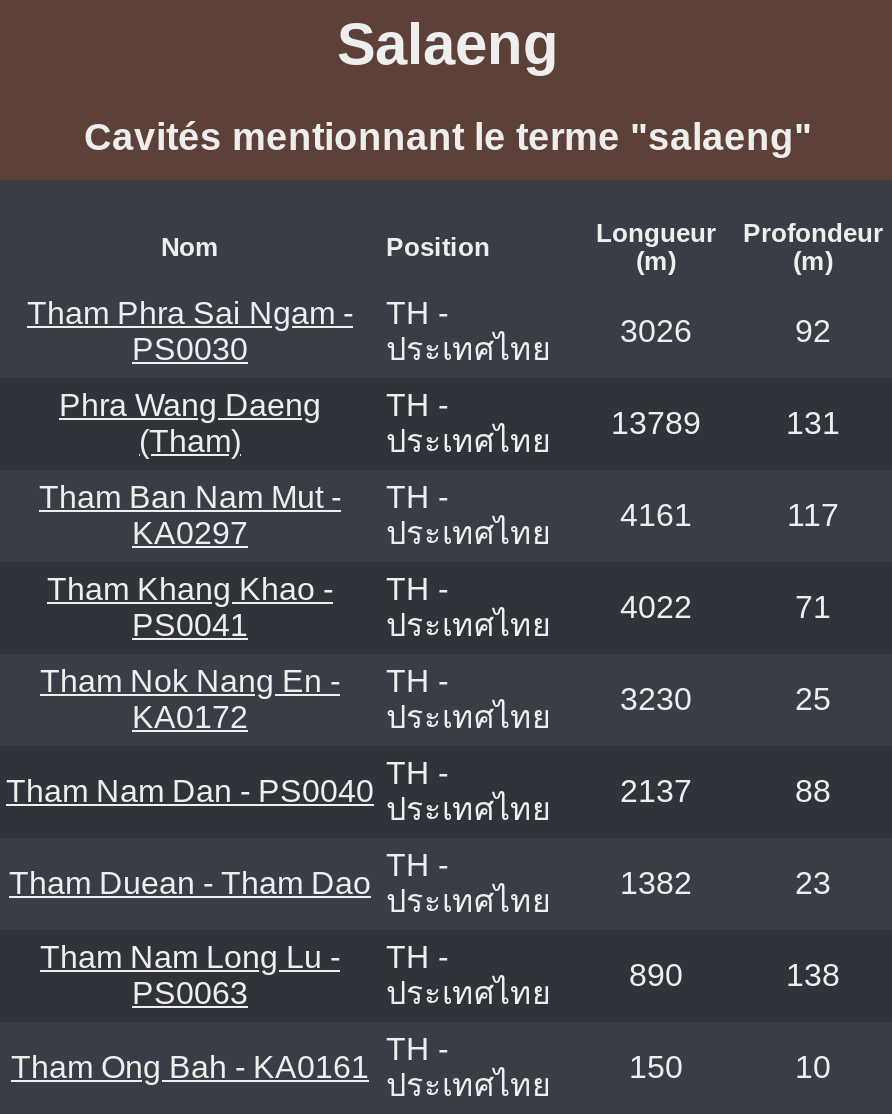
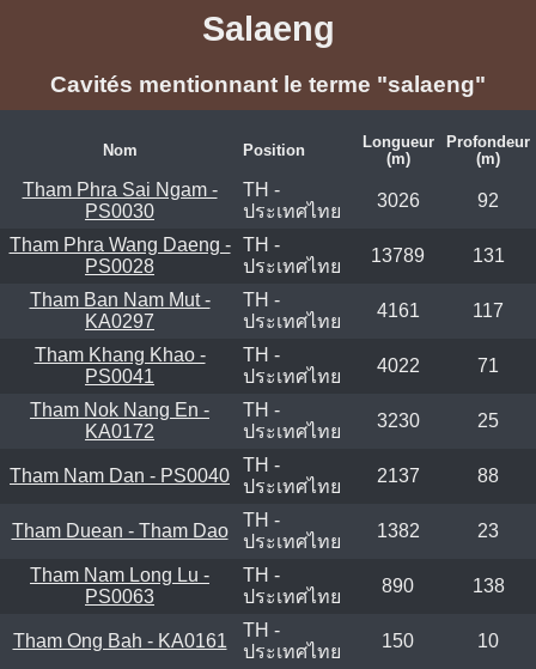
- Phra Wang Daeng
- (Tham)
+ Tham Phra Wang Daeng -
+ PS0028
